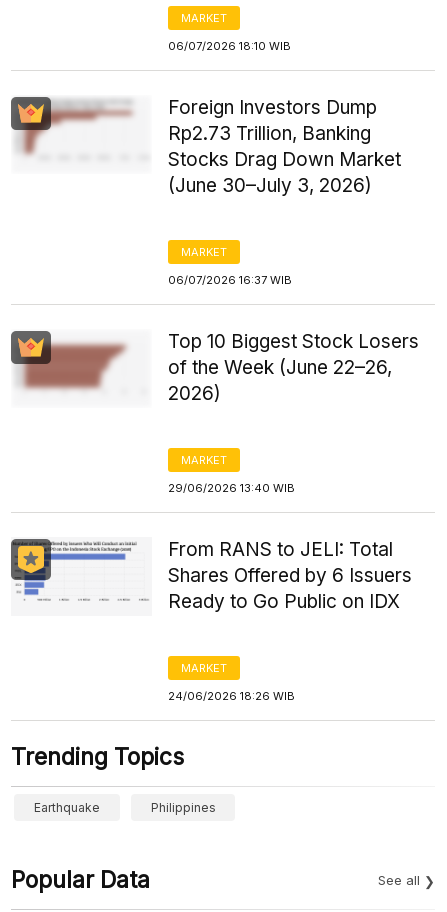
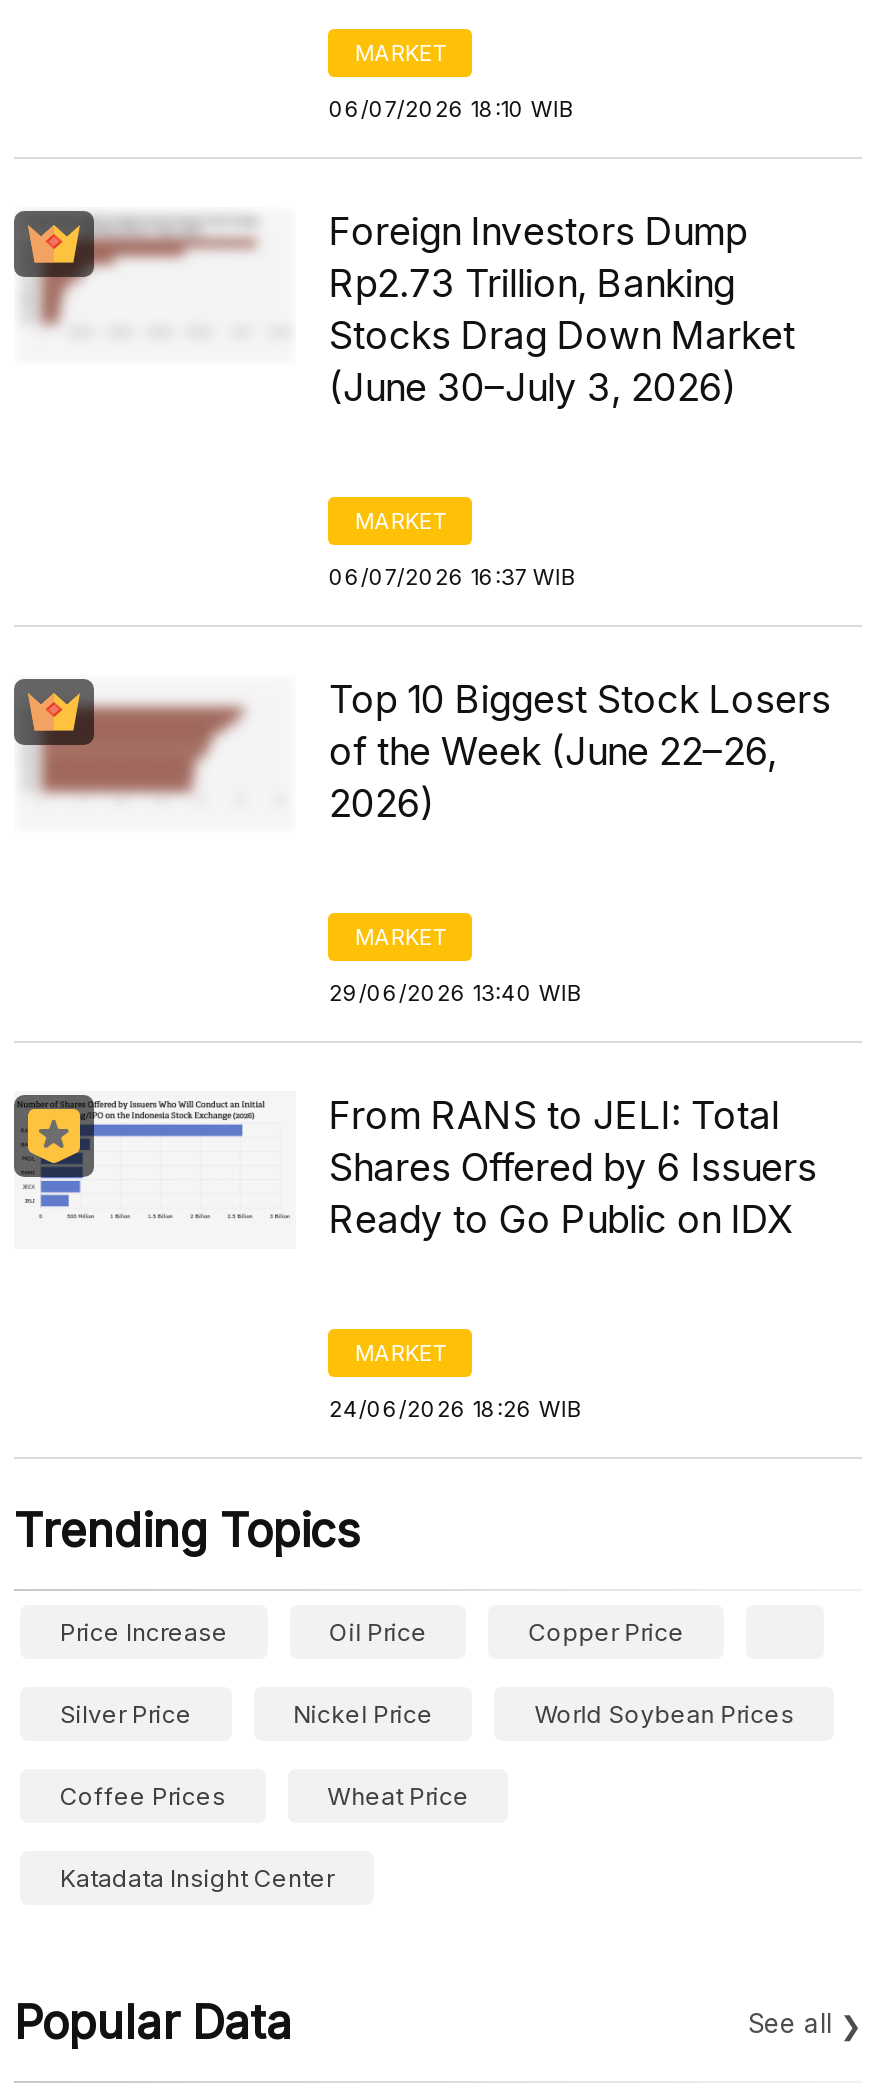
- Earthquake
- Philippines
+ Price Increase
+ Oil Price
+ Copper Price
+ Silver Price
+ Nickel Price
+ World Soybean Prices
+ Coffee Prices
+ Wheat Price
+ Katadata Insight Center
